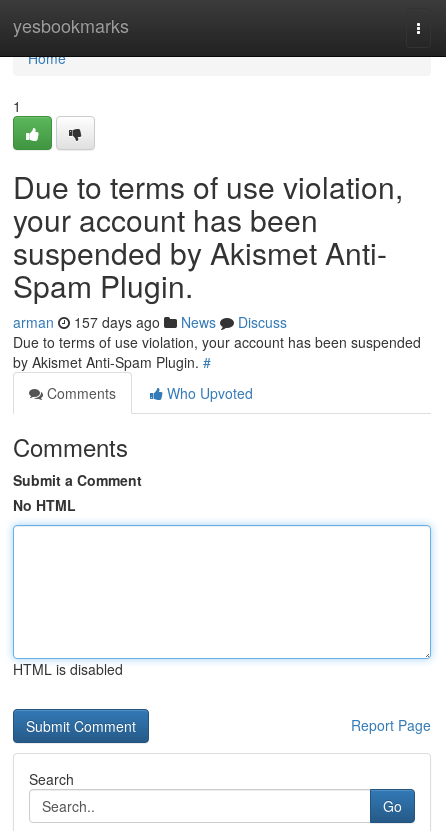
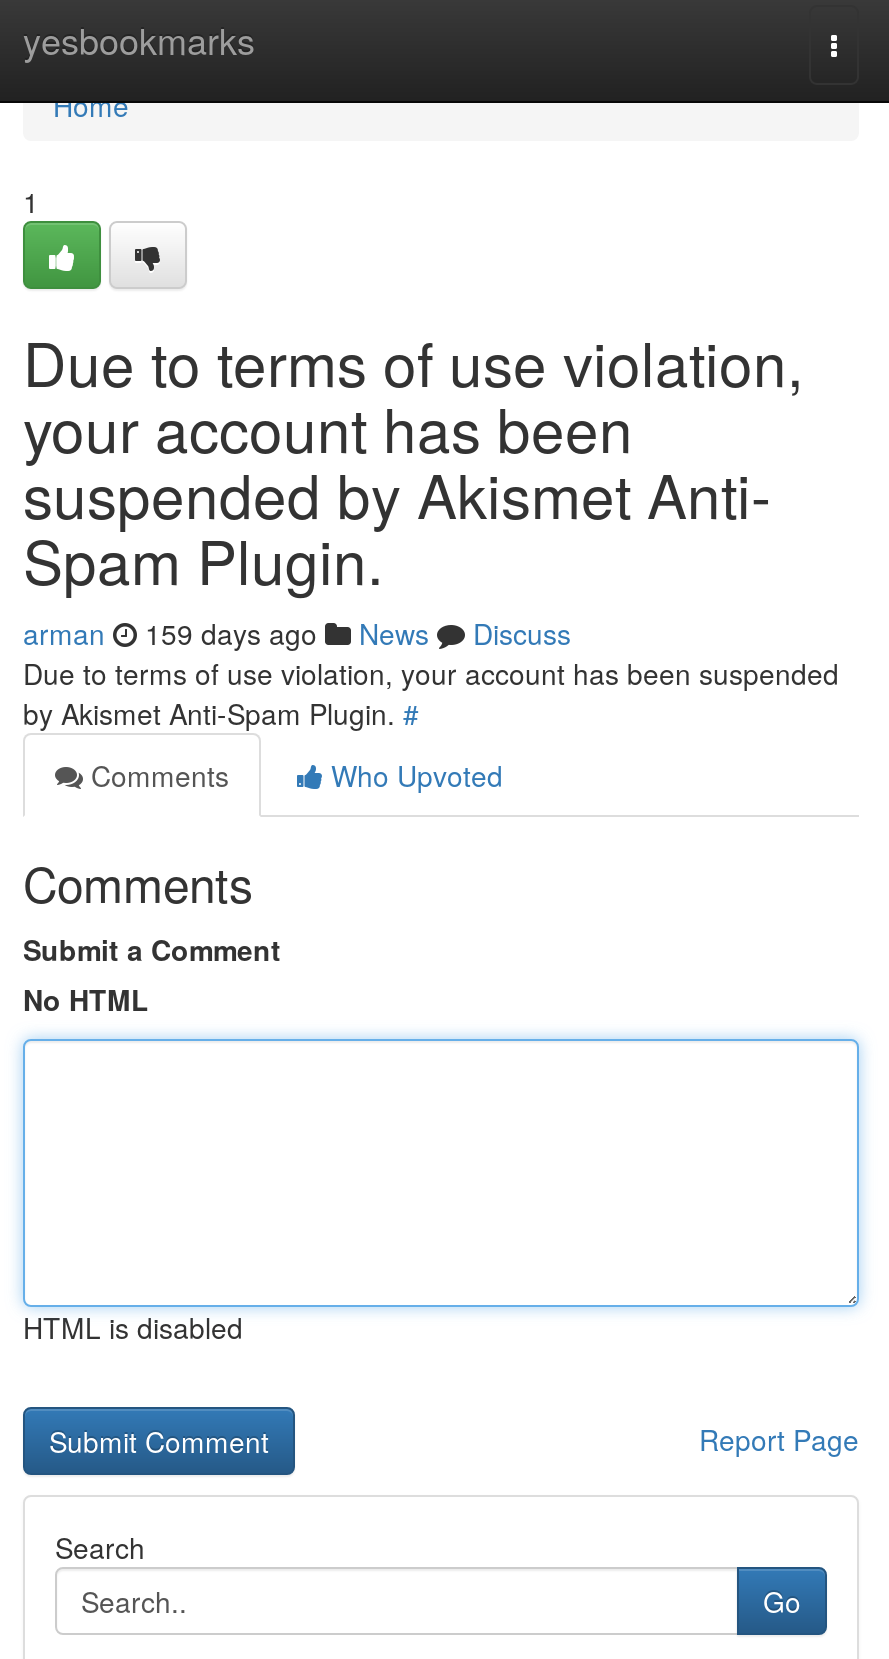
- arman 157 days ago News Discuss
+ arman 159 days ago News Discuss
